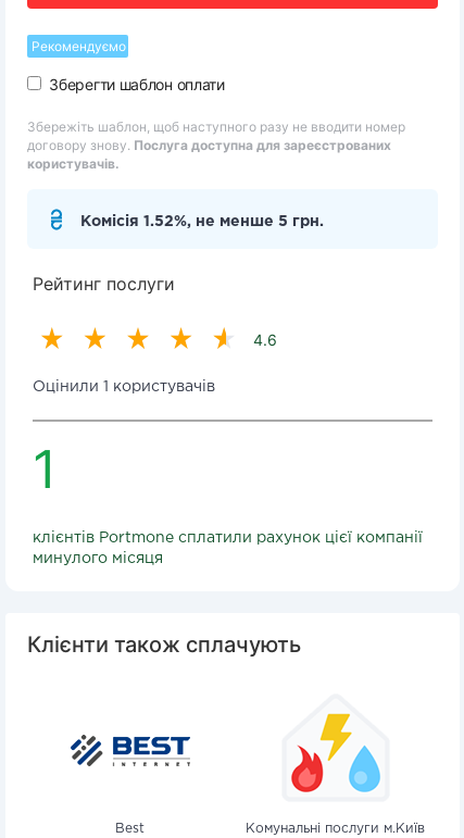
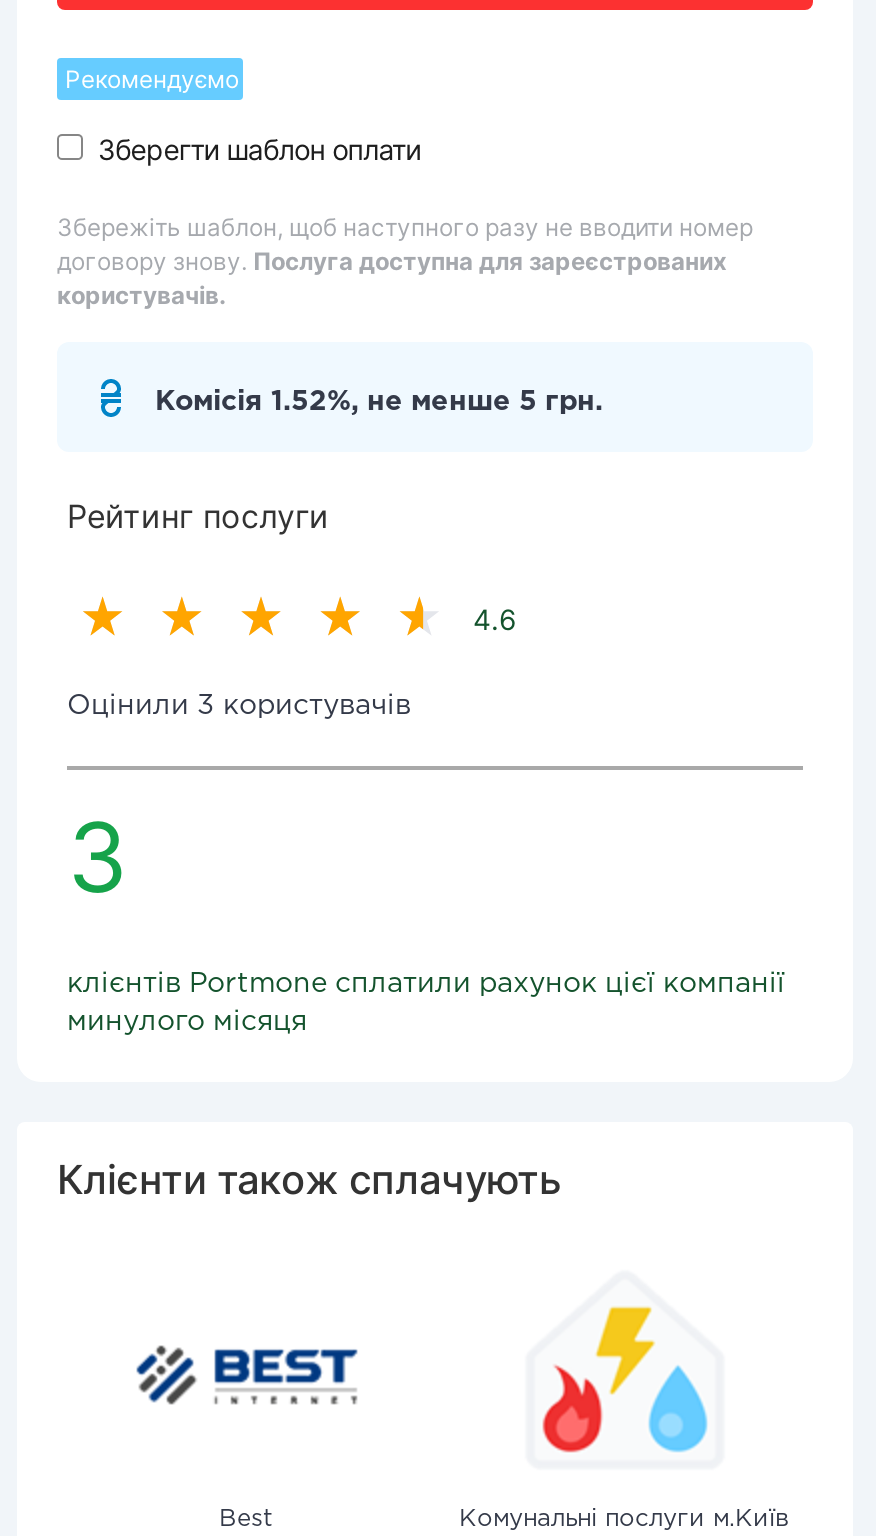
- Оцінили 1 користувачів
+ Оцінили 3 користувачів

- 1
+ 3
